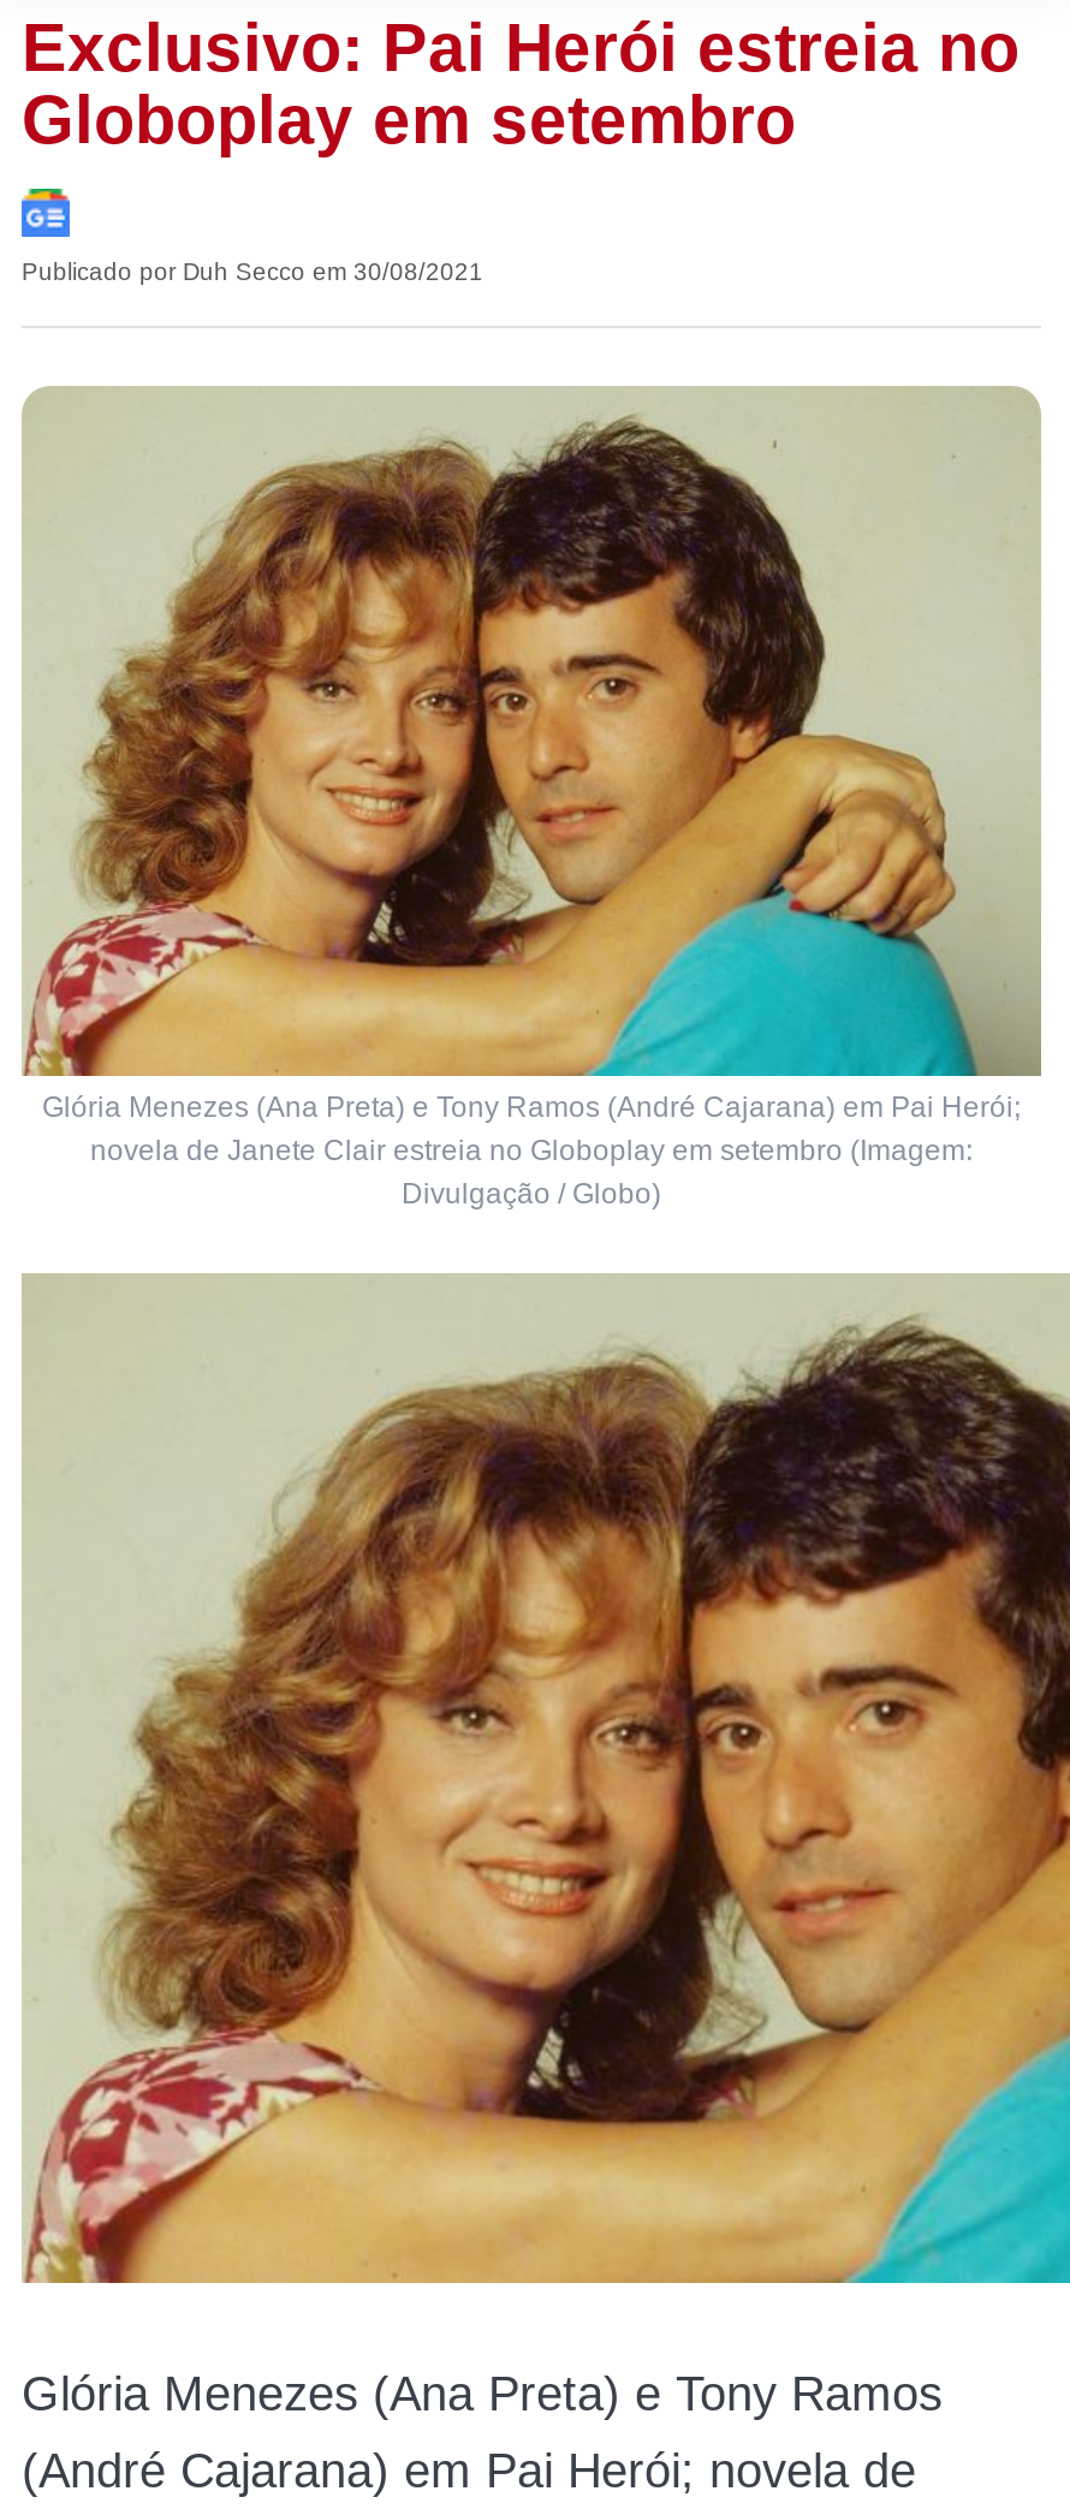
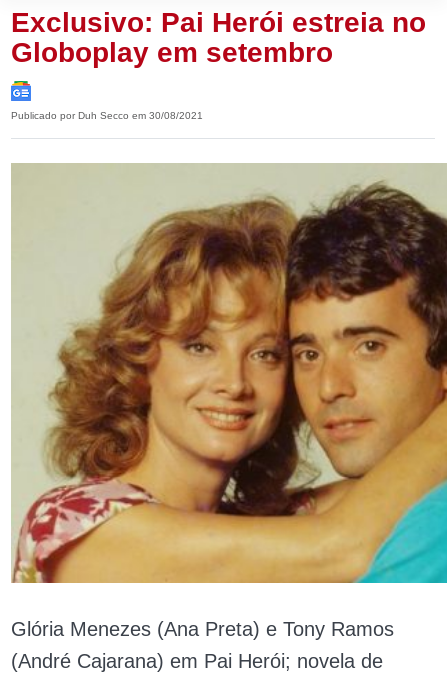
- [image]
- Glória Menezes (Ana Preta) e Tony Ramos (André Cajarana) em Pai Herói;
- novela de Janete Clair estreia no Globoplay em setembro (Imagem:
- Divulgação / Globo)
